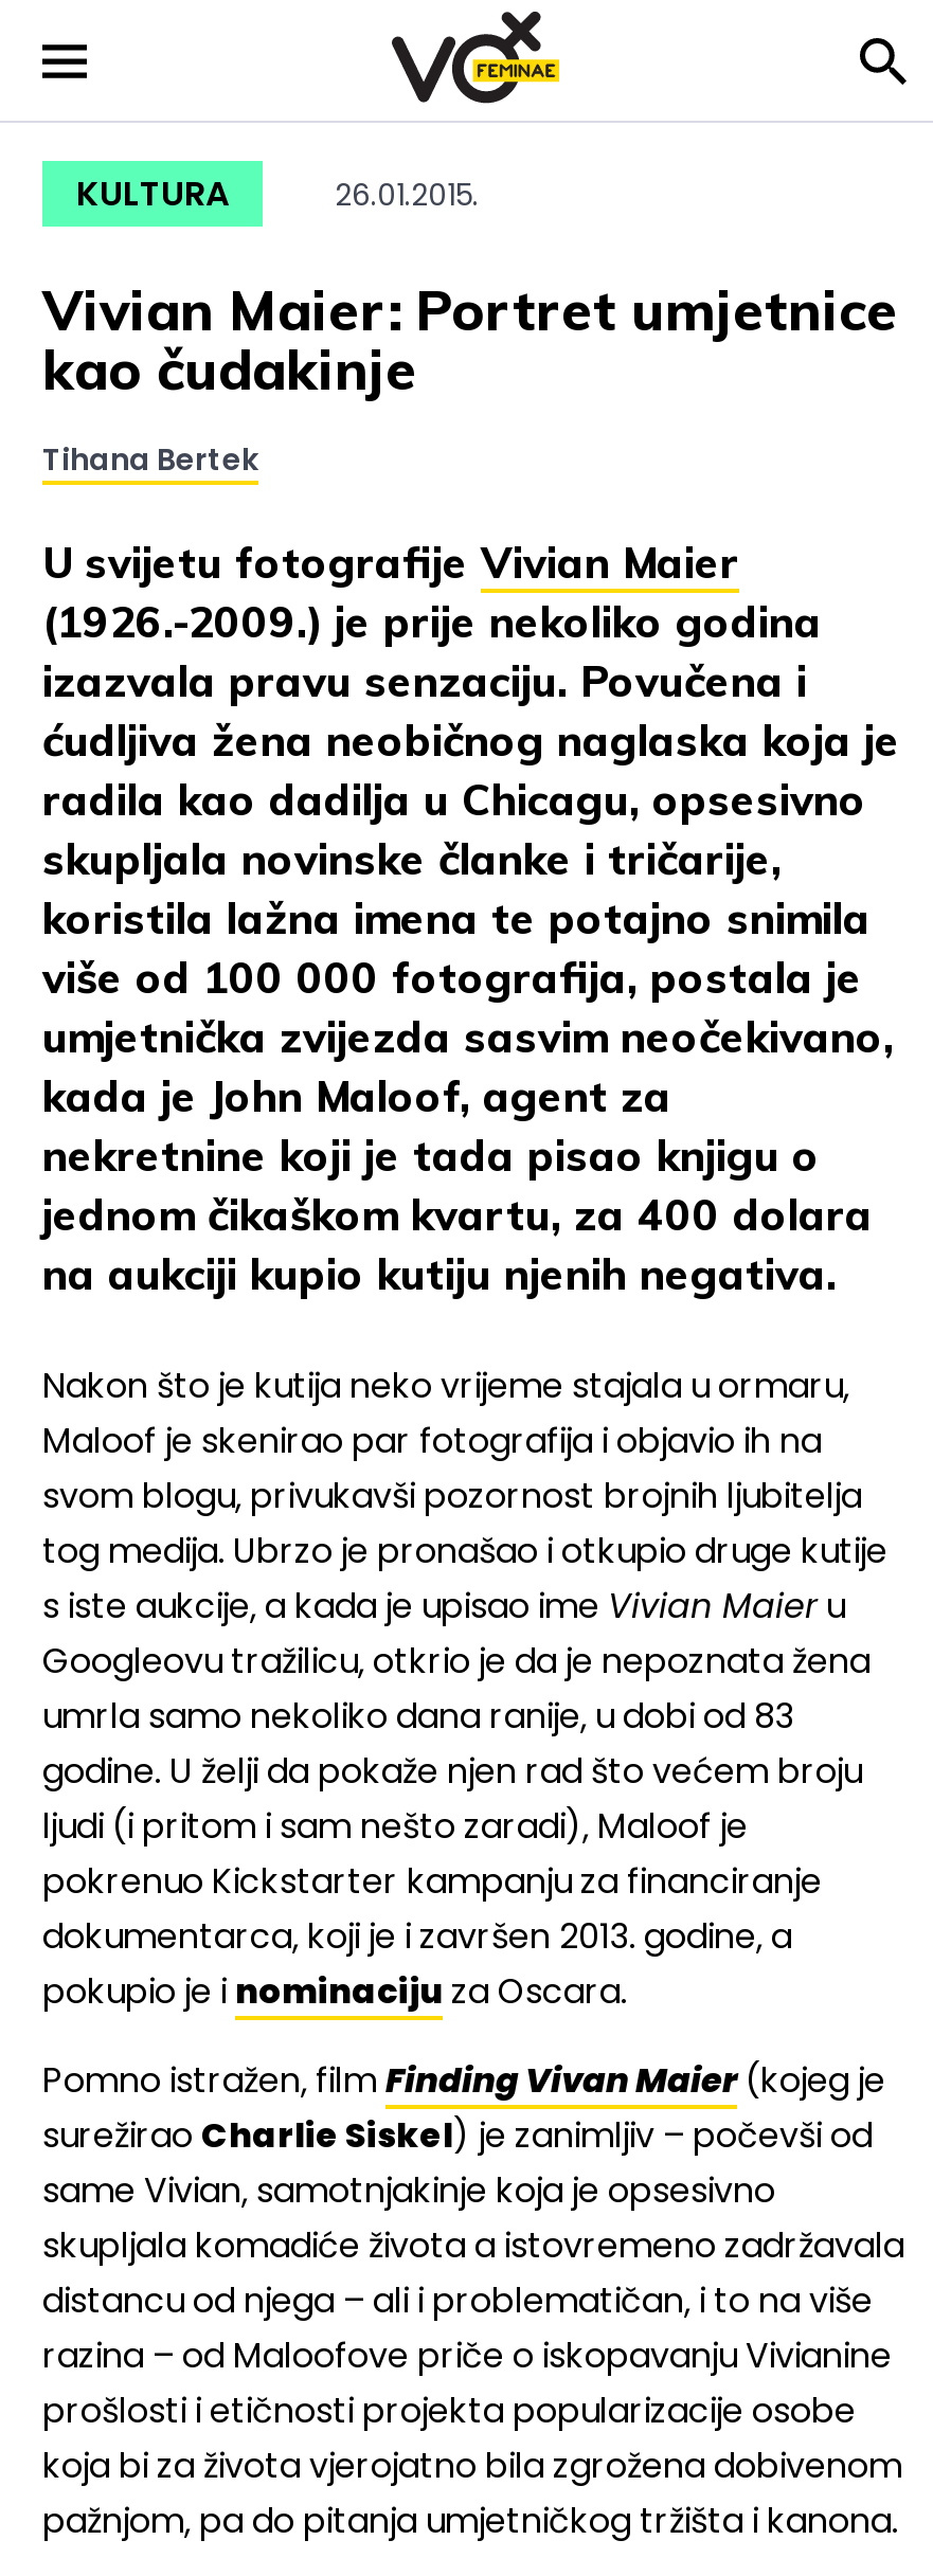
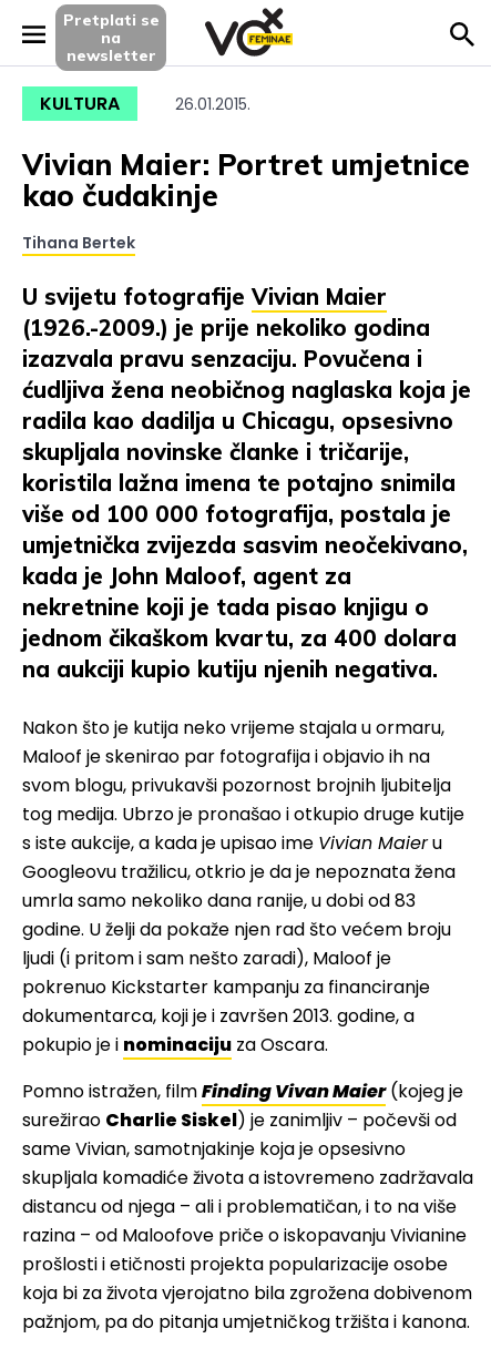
+ Pretplati se
+ na
+ newsletter
